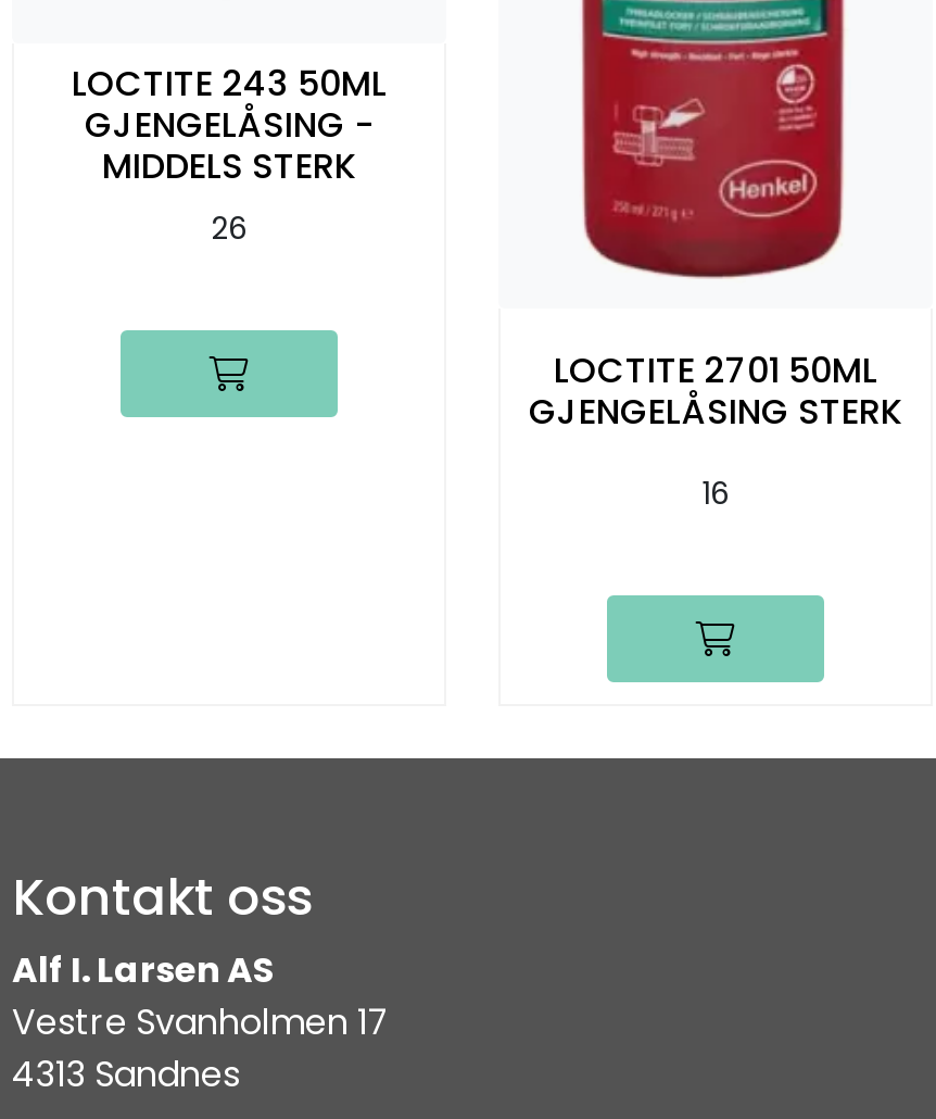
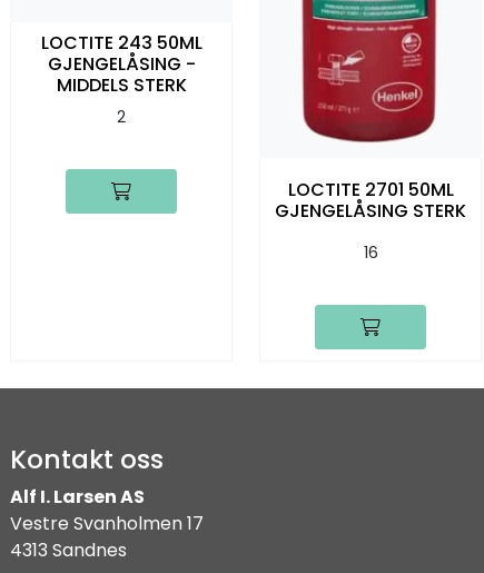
- 26
+ 2
